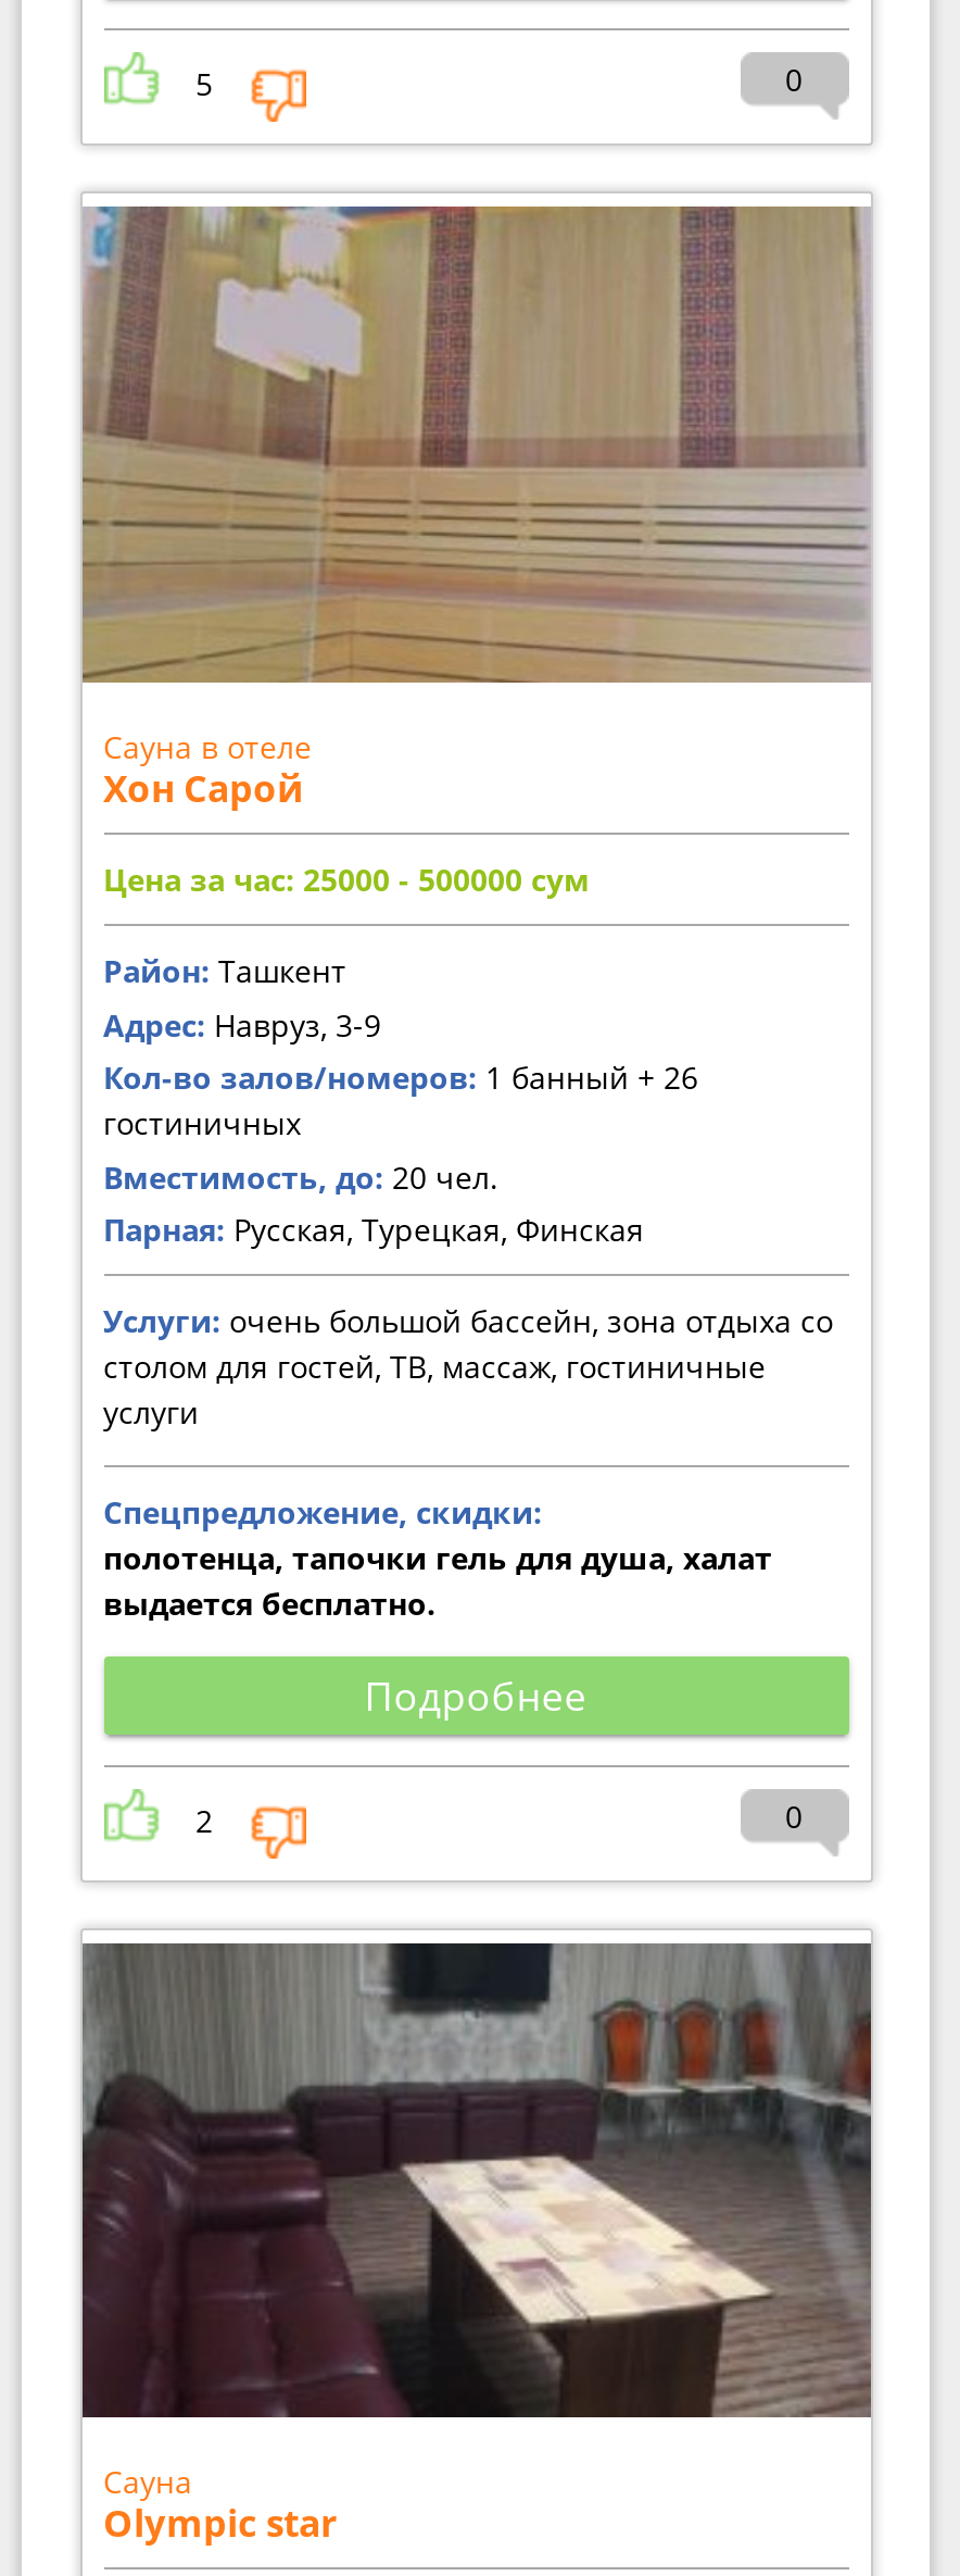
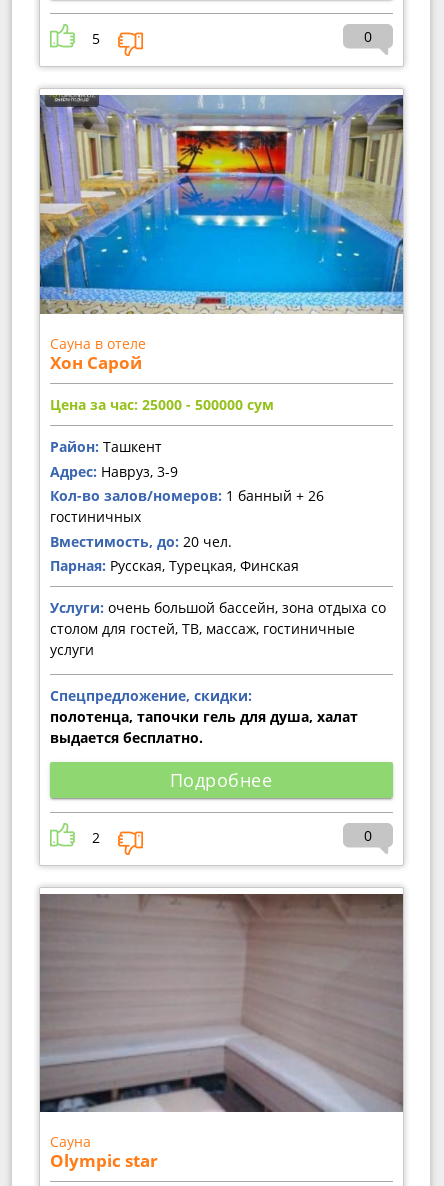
- [image]
+ [image]

- [image]
+ [image]
